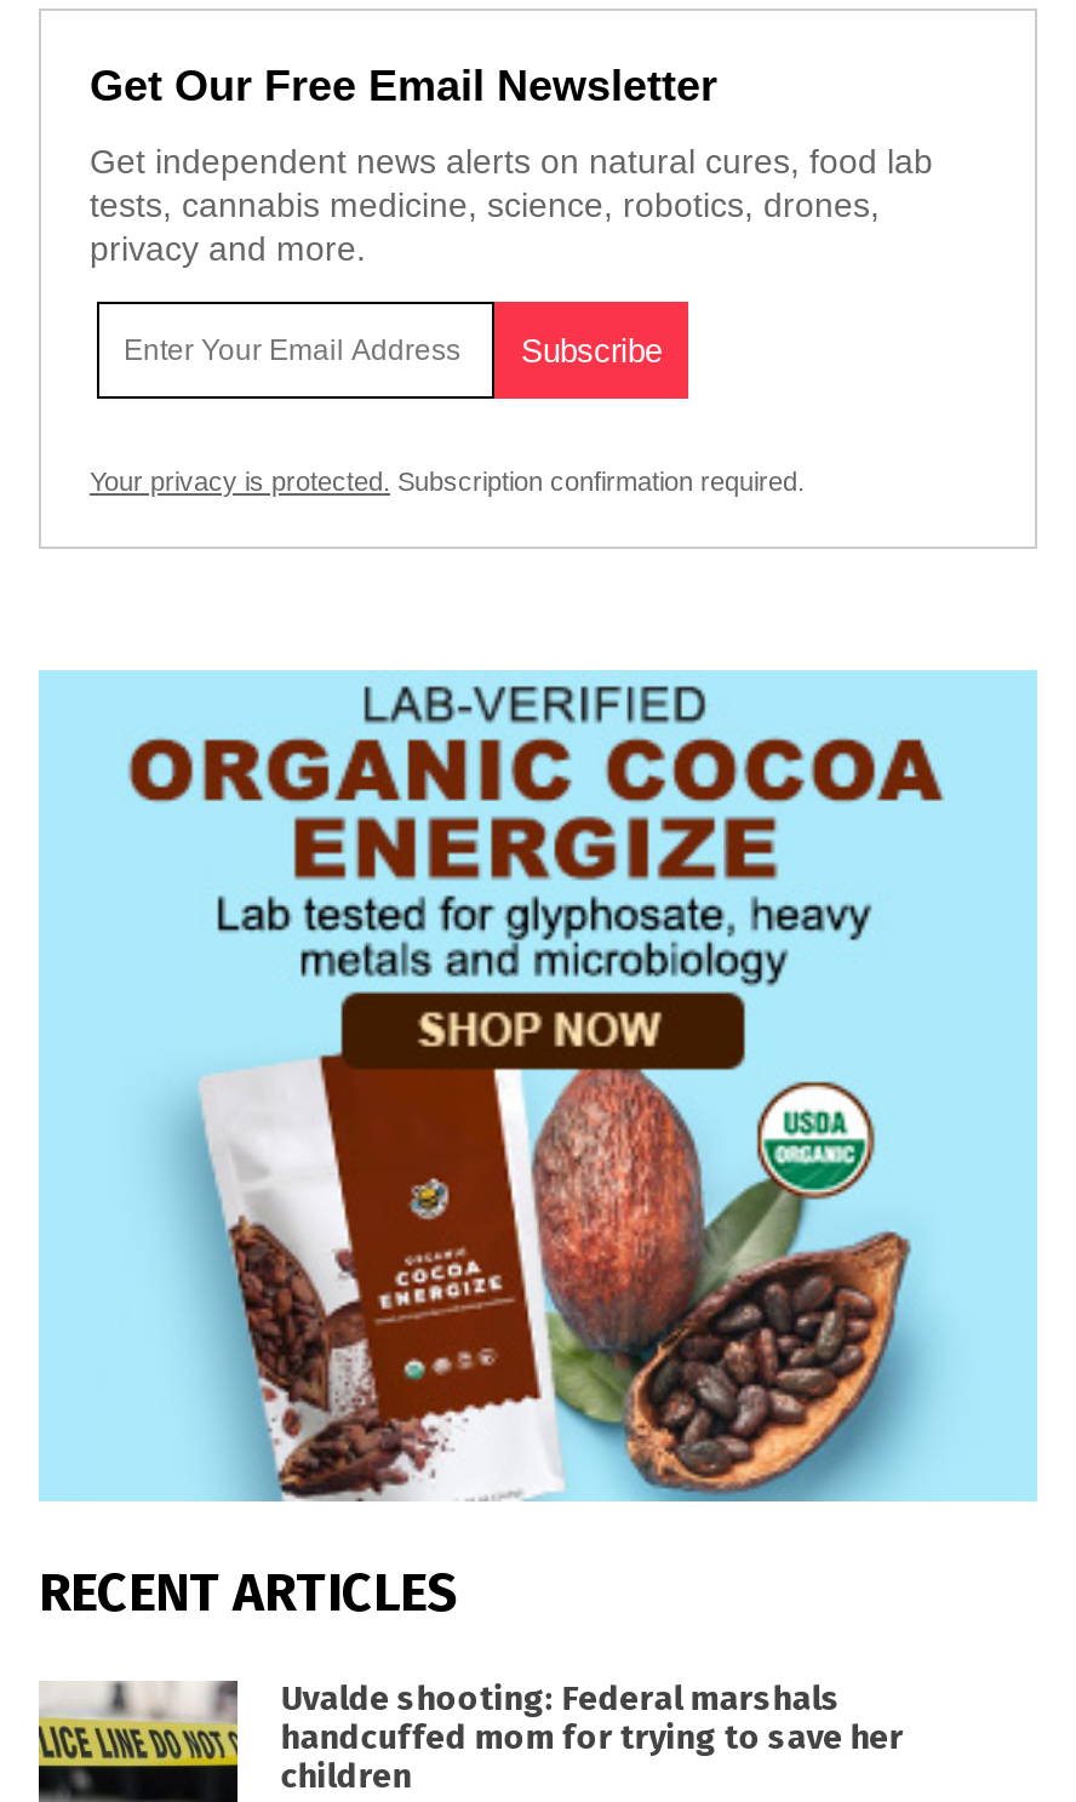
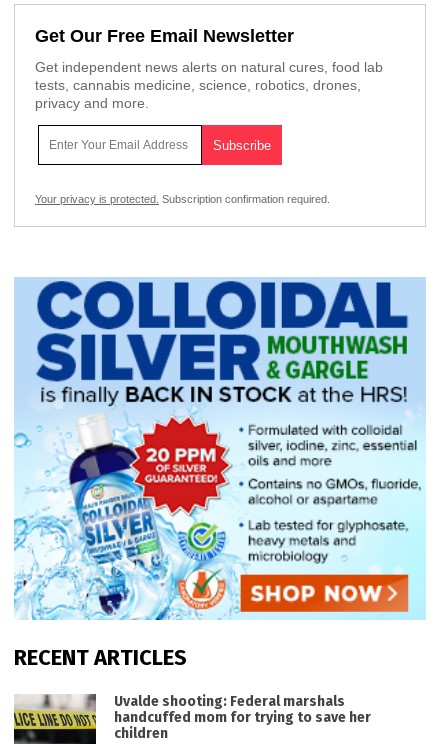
- [image]
+ [image]
